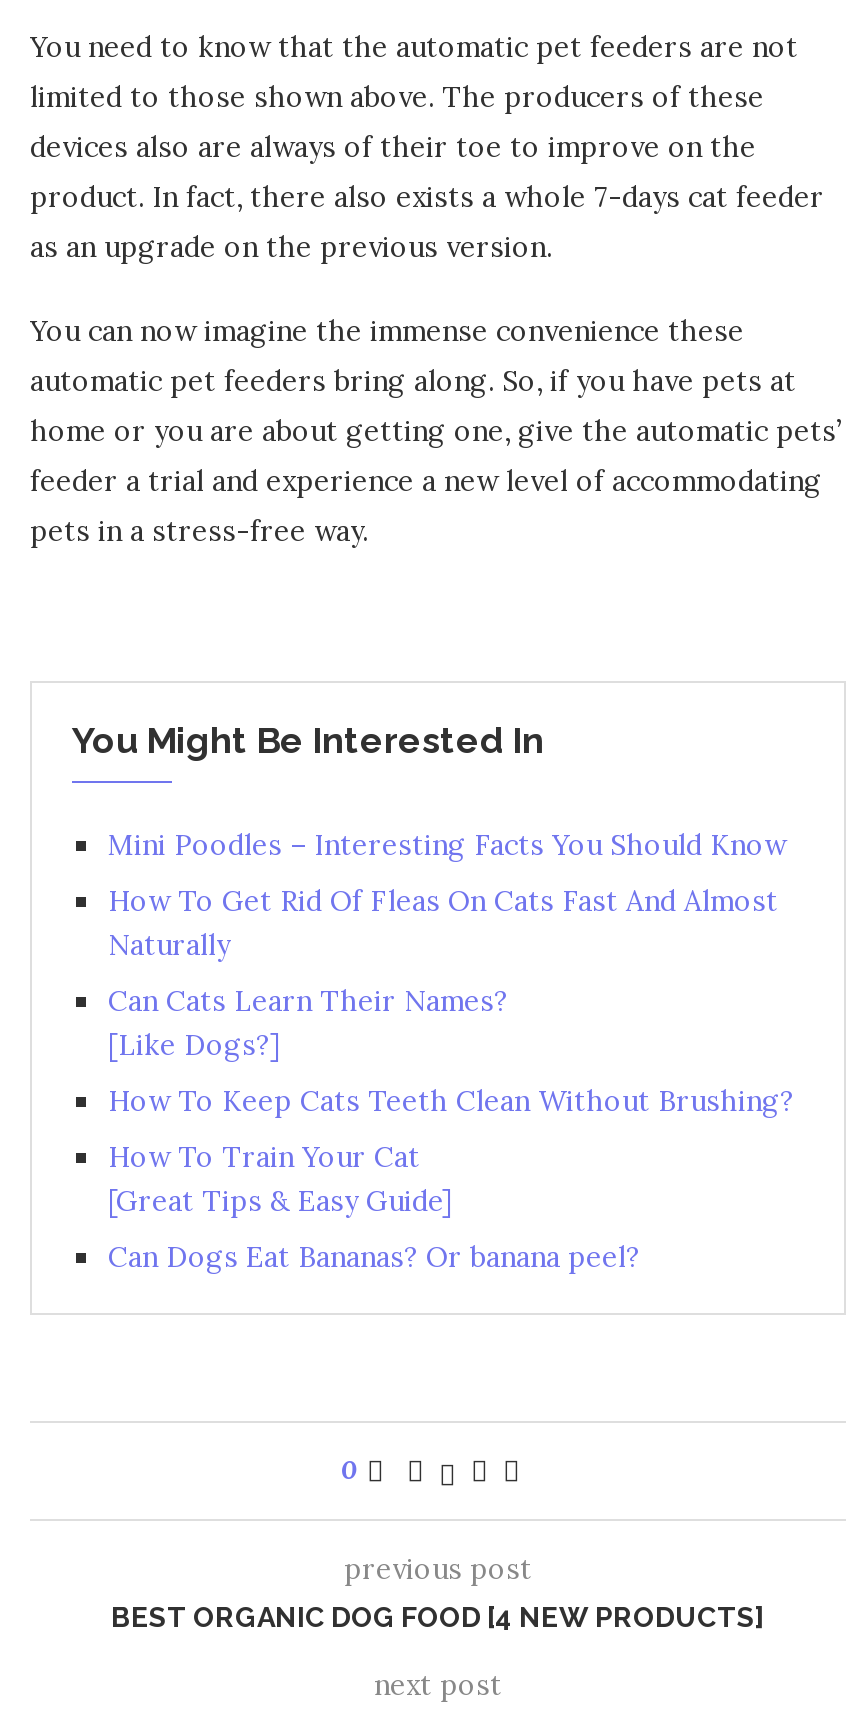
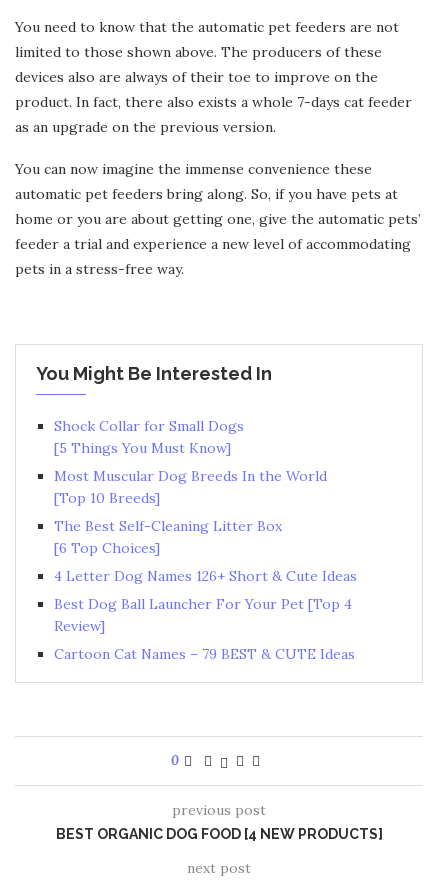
- Mini Poodles – Interesting Facts You Should Know
+ Shock Collar for Small Dogs
+ [5 Things You Must Know]

- How To Get Rid Of Fleas On Cats Fast And Almost
- Naturally
+ Most Muscular Dog Breeds In the World
+ [Top 10 Breeds]

- Can Cats Learn Their Names?
- [Like Dogs?]
+ The Best Self-Cleaning Litter Box
+ [6 Top Choices]

- How To Keep Cats Teeth Clean Without Brushing?
+ 4 Letter Dog Names 126+ Short & Cute Ideas

- How To Train Your Cat
- [Great Tips & Easy Guide]
+ Best Dog Ball Launcher For Your Pet [Top 4
+ Review]

- Can Dogs Eat Bananas? Or banana peel?
+ Cartoon Cat Names – 79 BEST & CUTE Ideas
